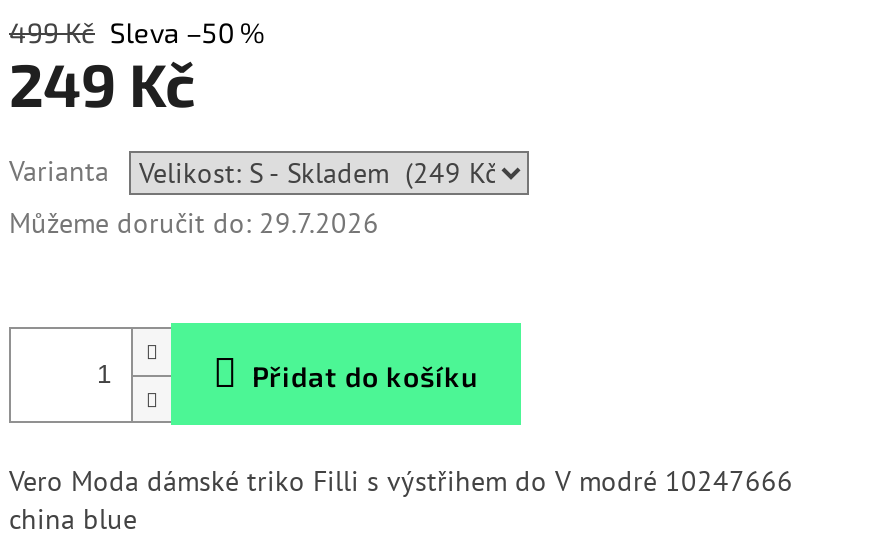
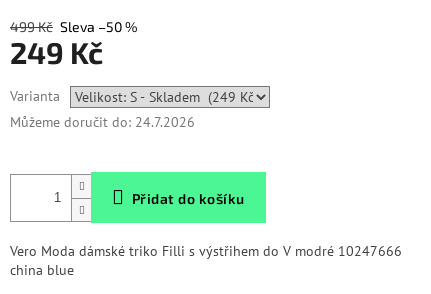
- Můžeme doručit do: 29.7.2026
+ Můžeme doručit do: 24.7.2026
